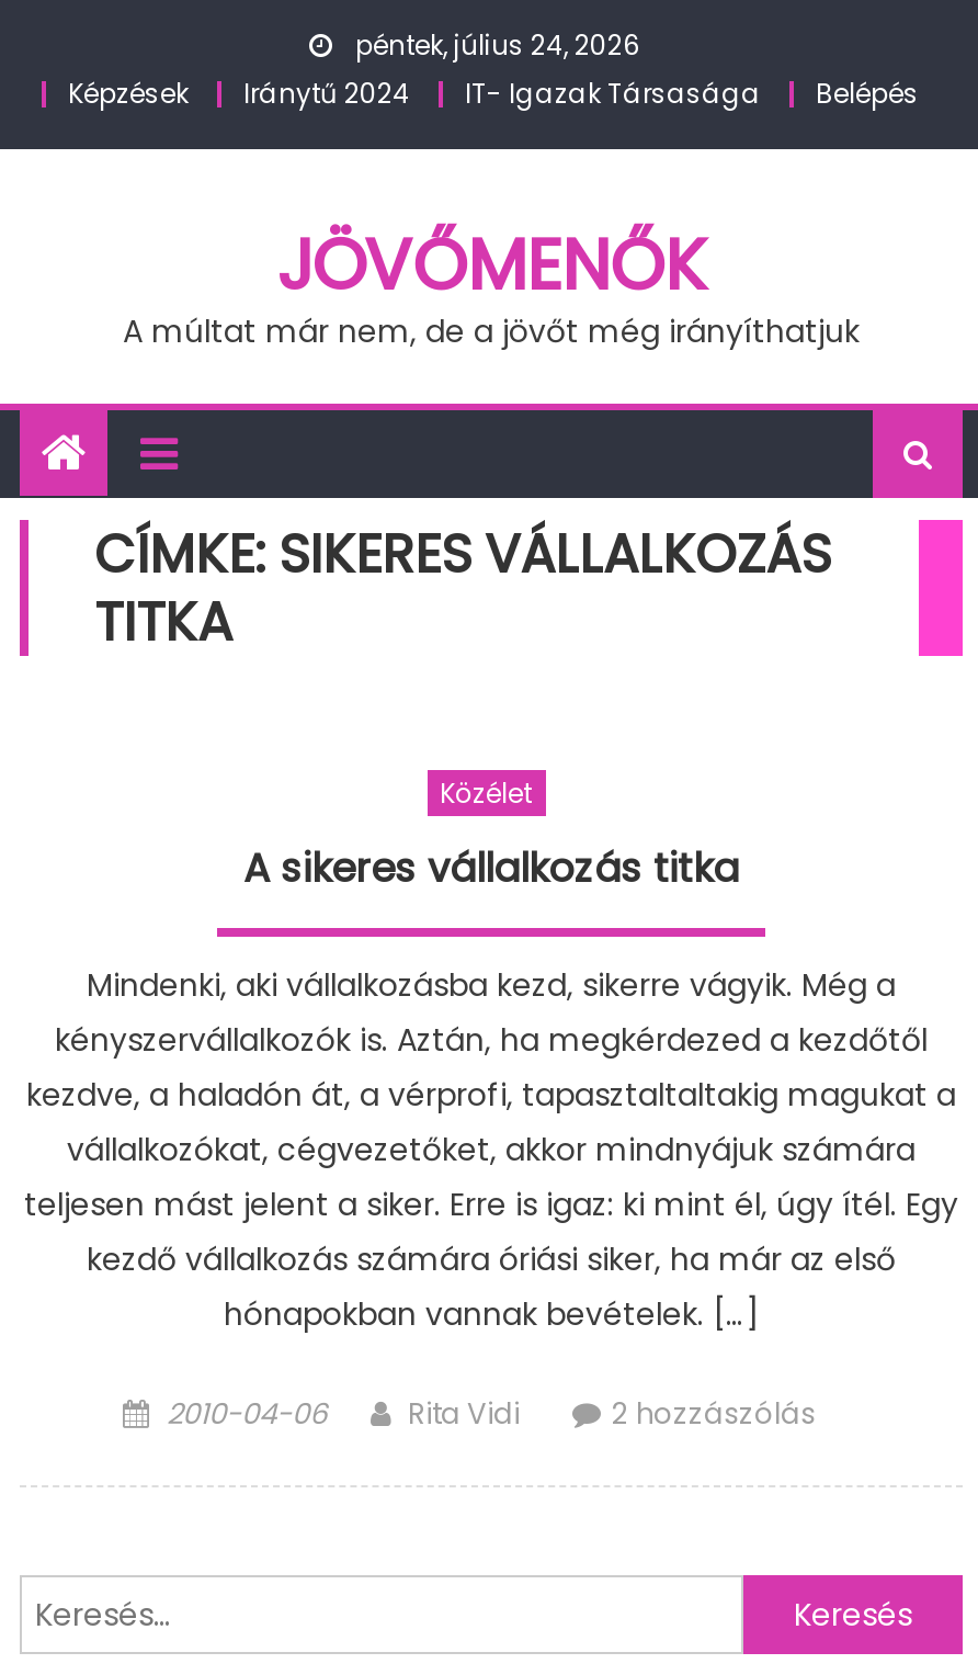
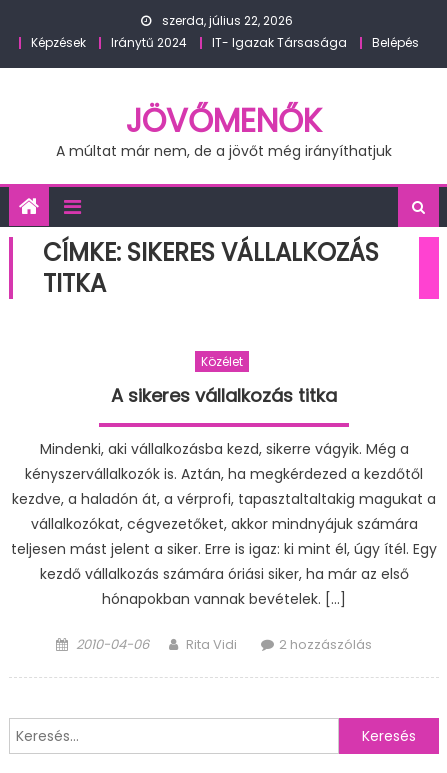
- péntek, július 24, 2026
+ szerda, július 22, 2026
